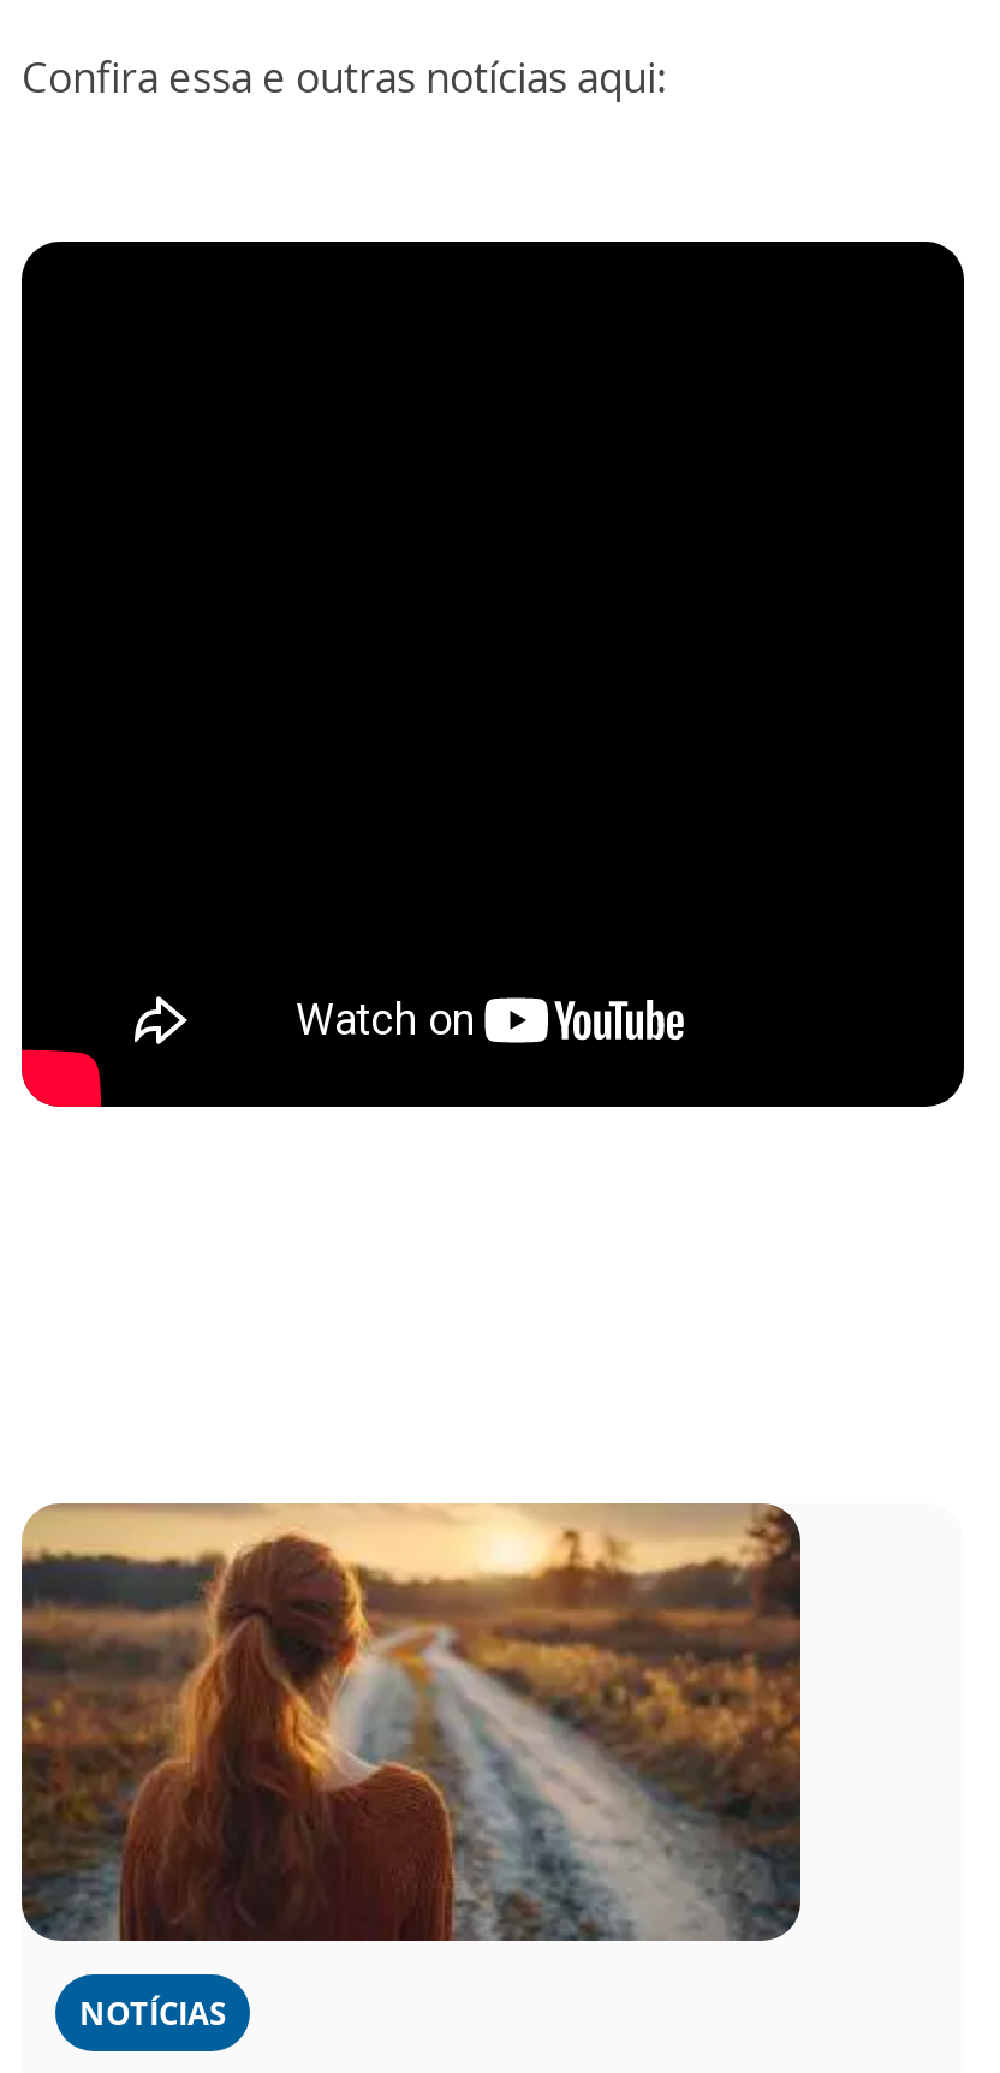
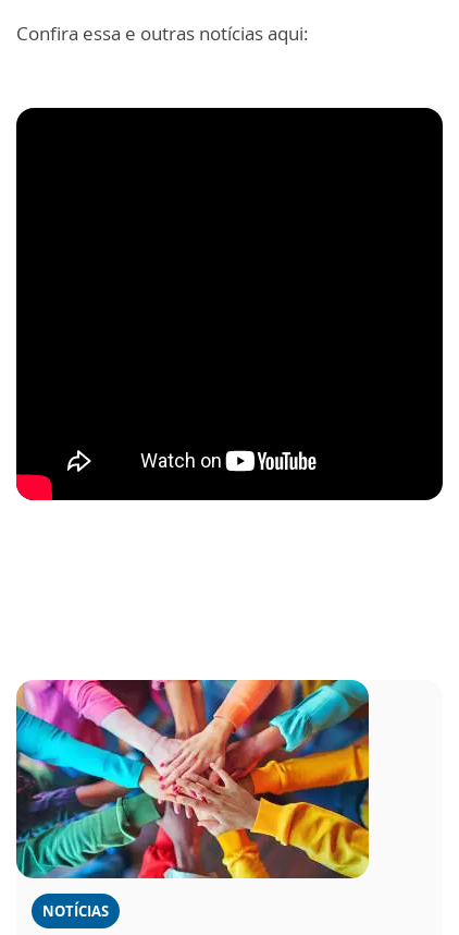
- [image]
+ [image]
